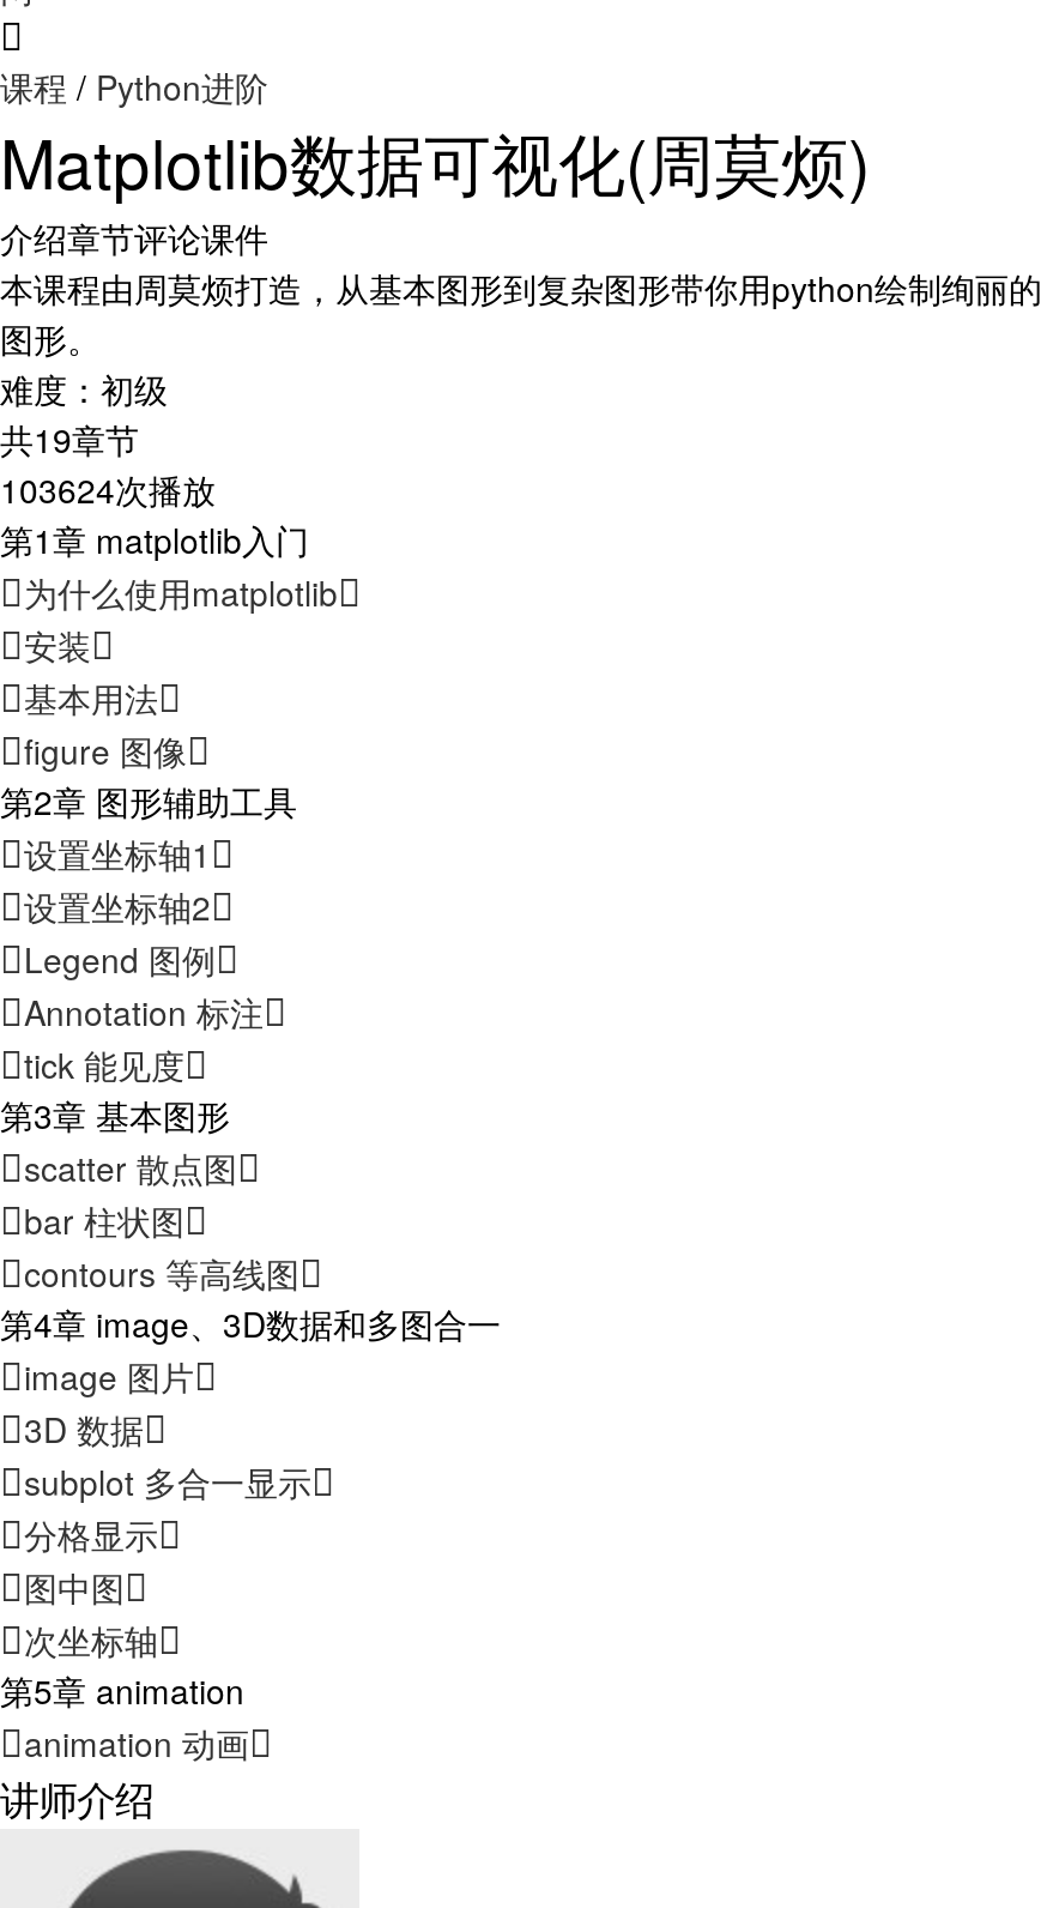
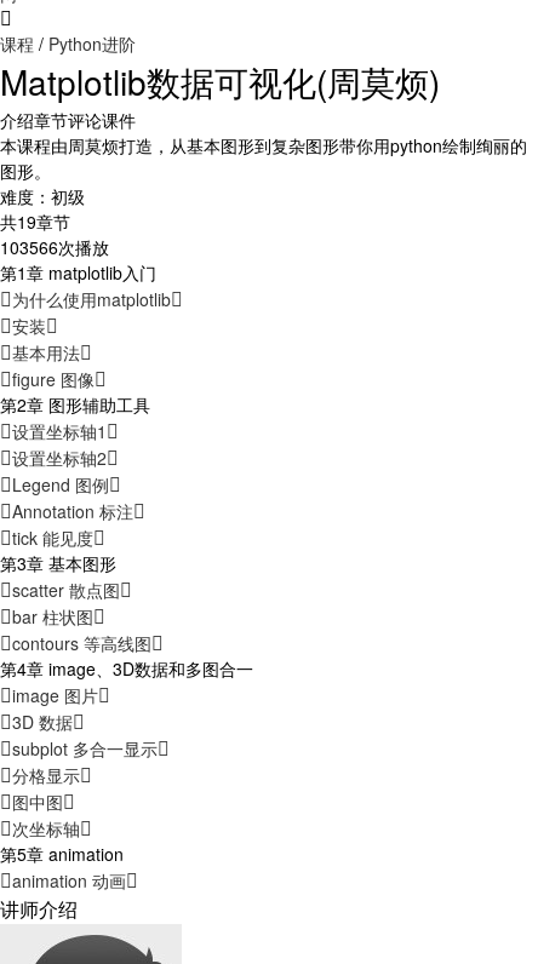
- 103624次播放
+ 103566次播放
